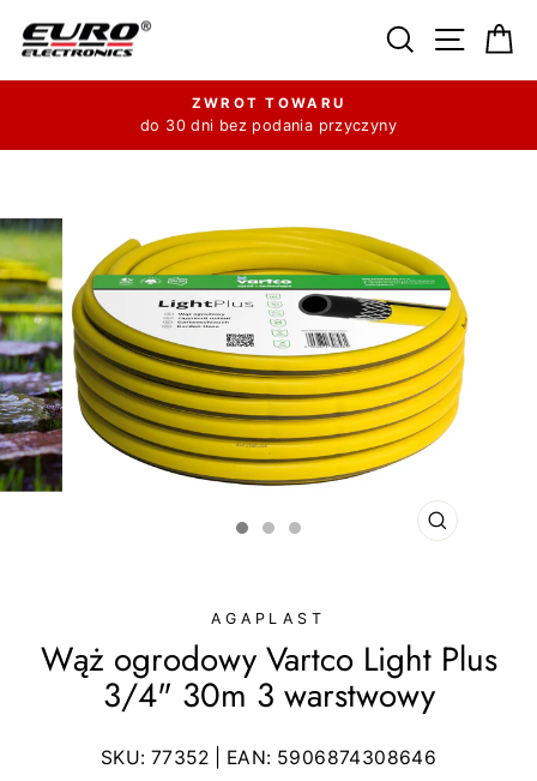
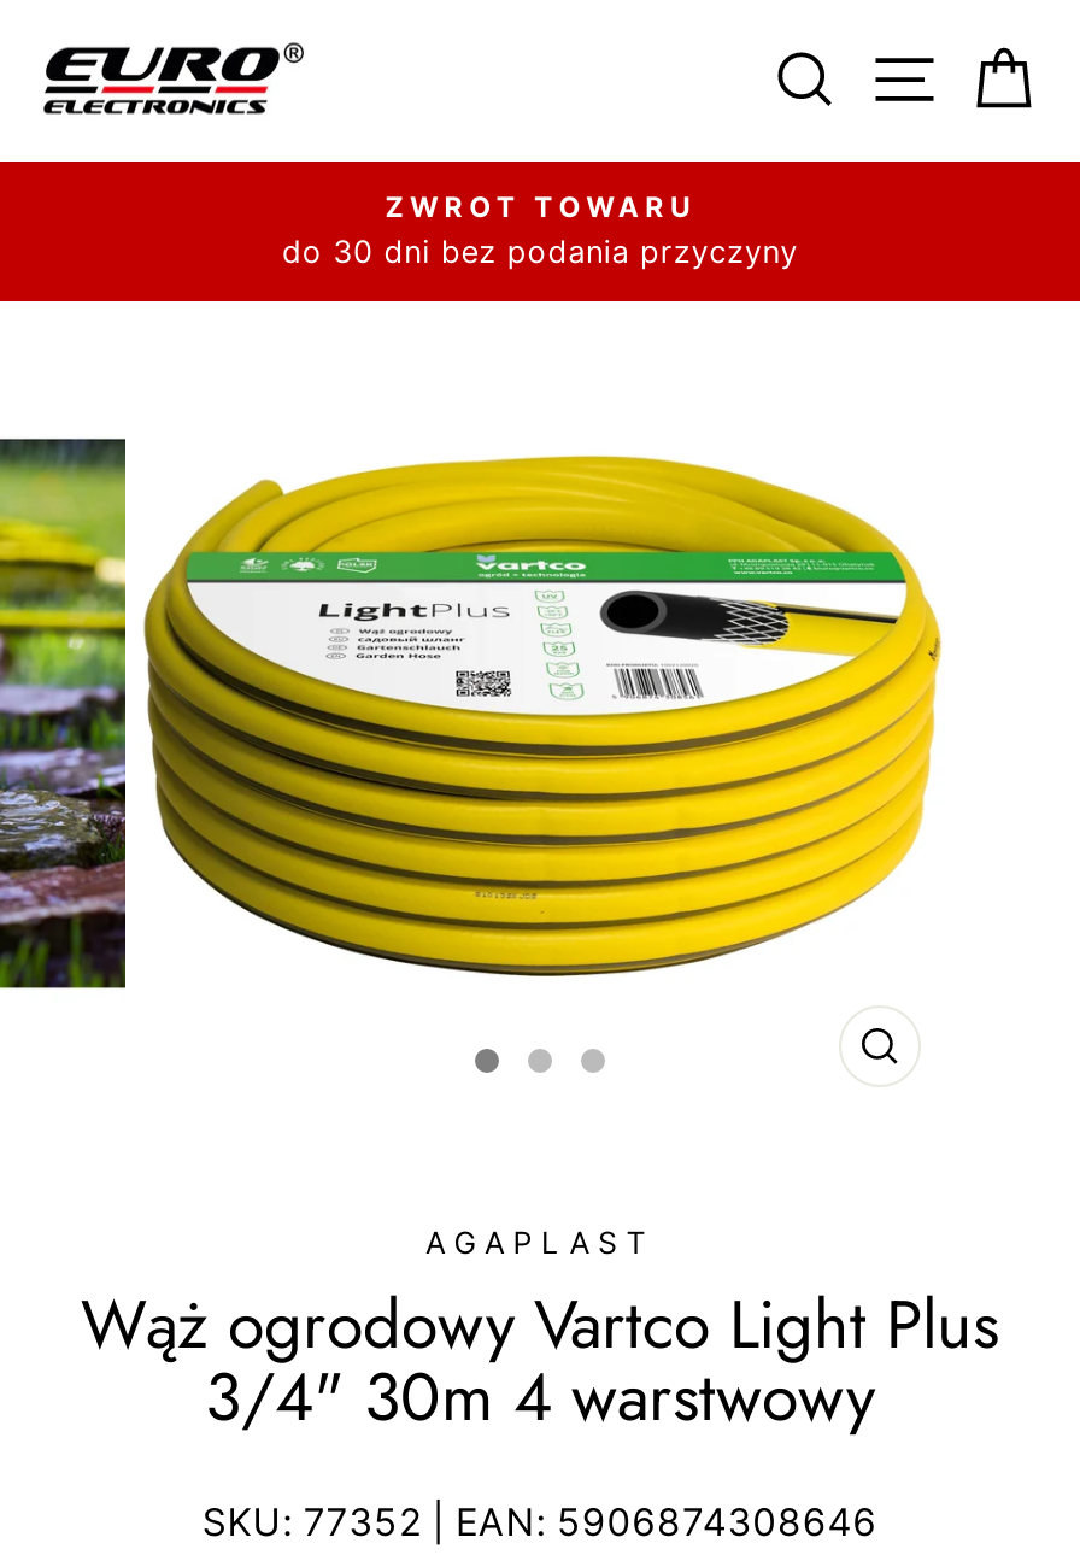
- 3/4" 30m 3 warstwowy
+ 3/4" 30m 4 warstwowy
